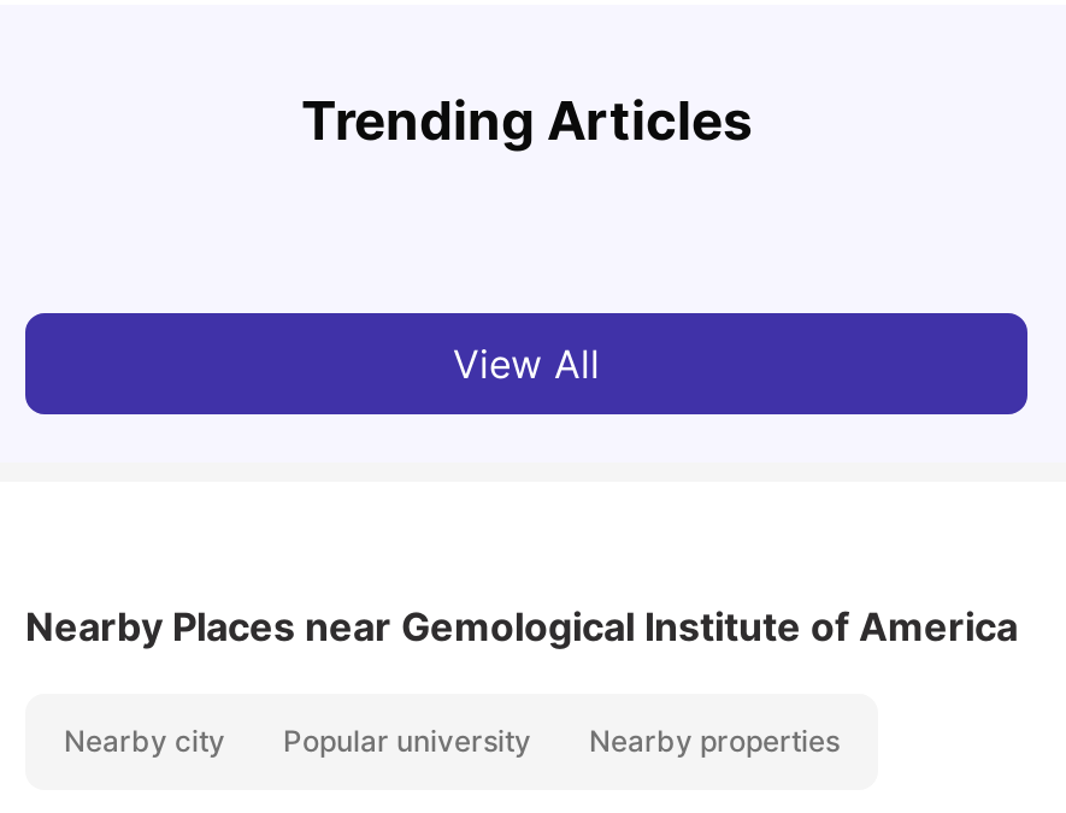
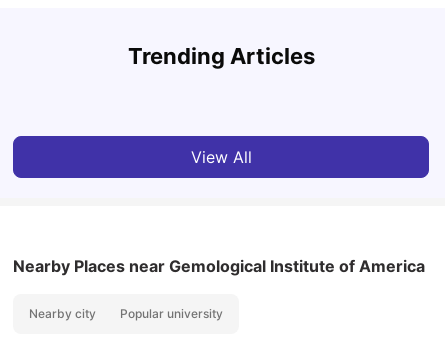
- Nearby properties
